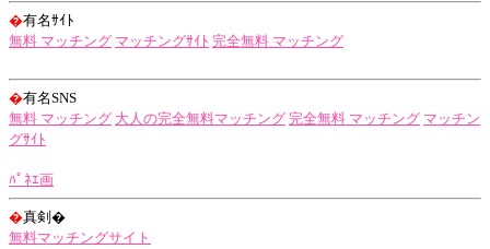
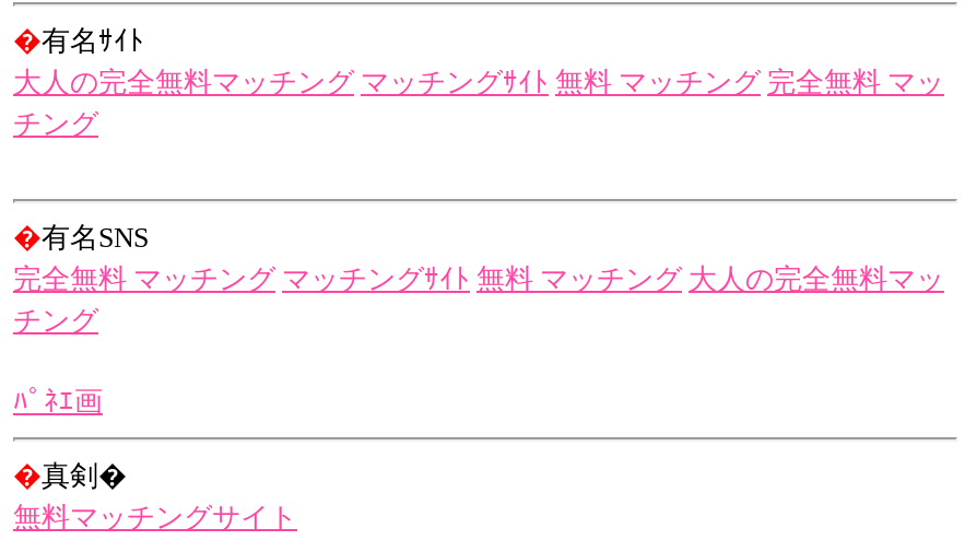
- 無料 マッチング マッチングｻｲﾄ 完全無料 マッチング
+ 大人の完全無料マッチング マッチングｻｲﾄ 無料 マッチング 完全無料 マッ
+ チング

- 無料 マッチング 大人の完全無料マッチング 完全無料 マッチング マッチン
- グｻｲﾄ
+ 完全無料 マッチング マッチングｻｲﾄ 無料 マッチング 大人の完全無料マッ
+ チング
